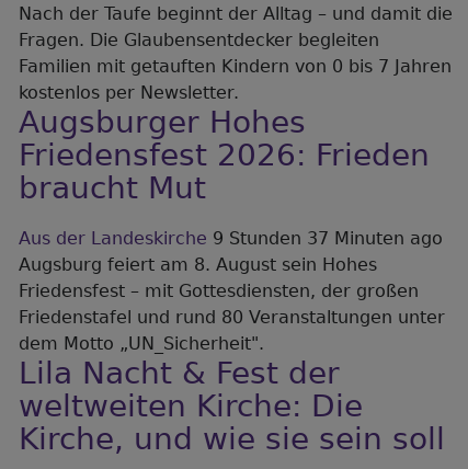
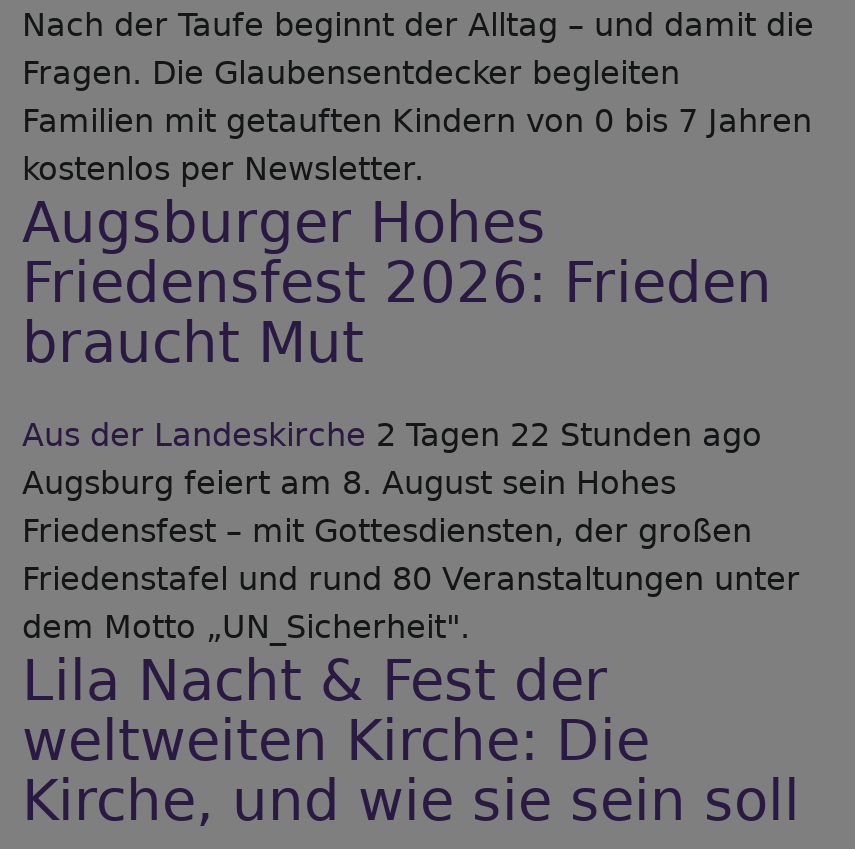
- Aus der Landeskirche 9 Stunden 37 Minuten ago
+ Aus der Landeskirche 2 Tagen 22 Stunden ago
